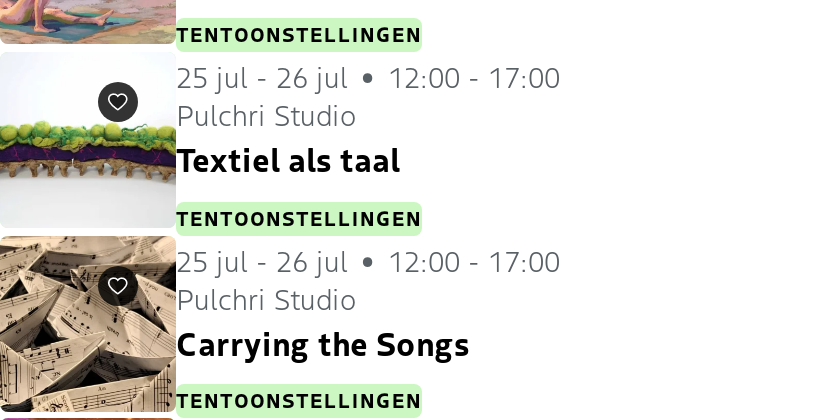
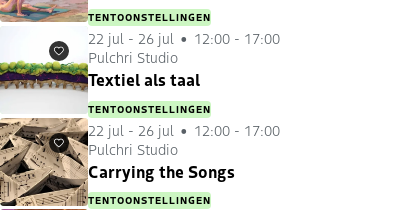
- 25 jul - 26 jul 12:00 - 17:00
+ 22 jul - 26 jul 12:00 - 17:00

- 25 jul - 26 jul 12:00 - 17:00
+ 22 jul - 26 jul 12:00 - 17:00
